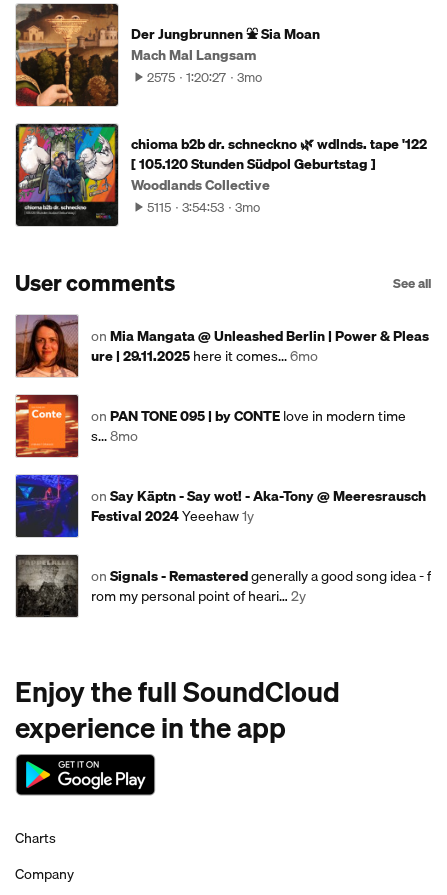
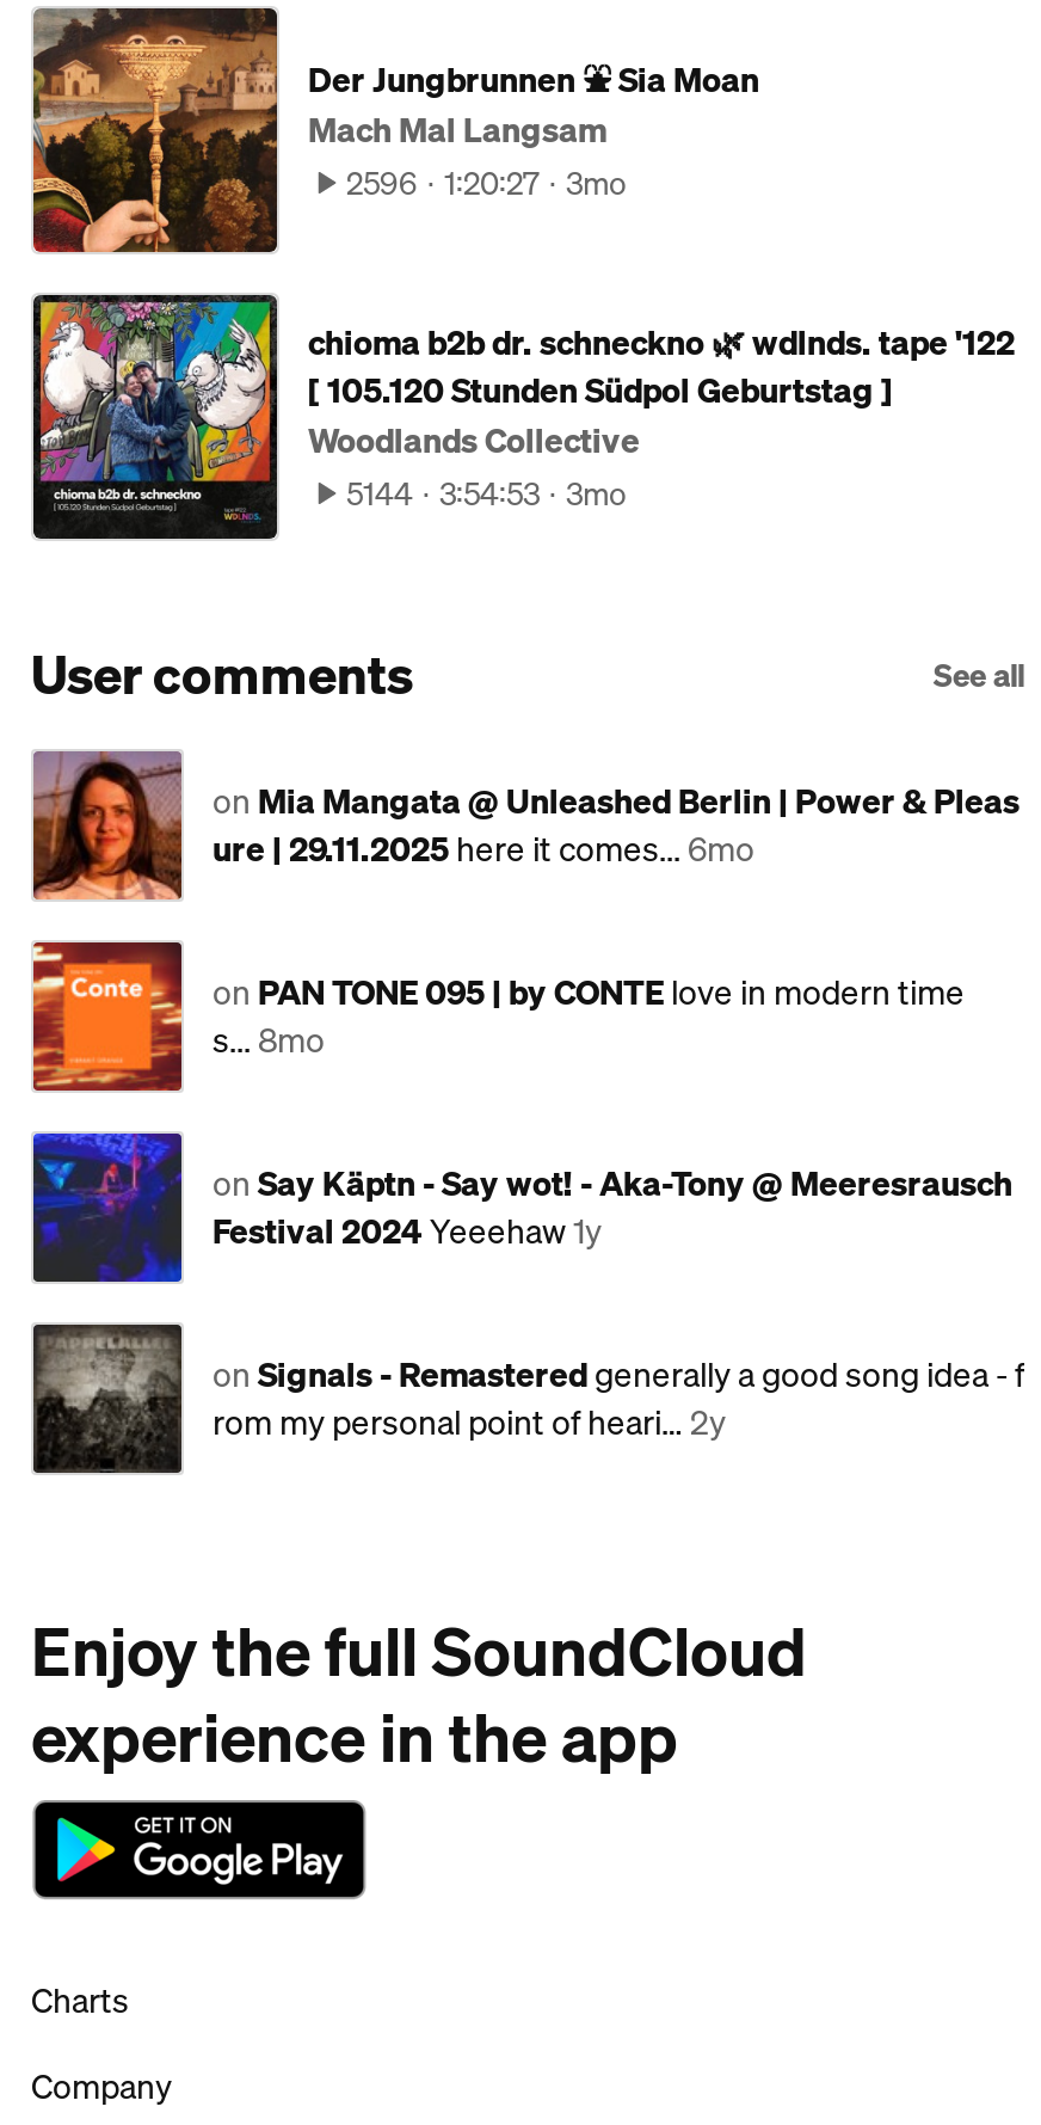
- 2575 1:20:27 3mo
+ 2596 1:20:27 3mo

- 5115 3:54:53 3mo
+ 5144 3:54:53 3mo
